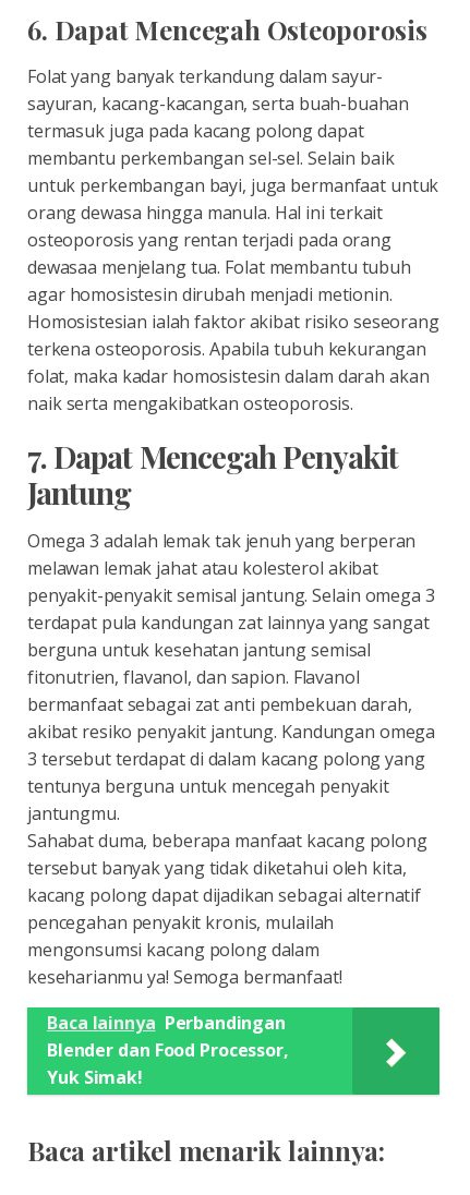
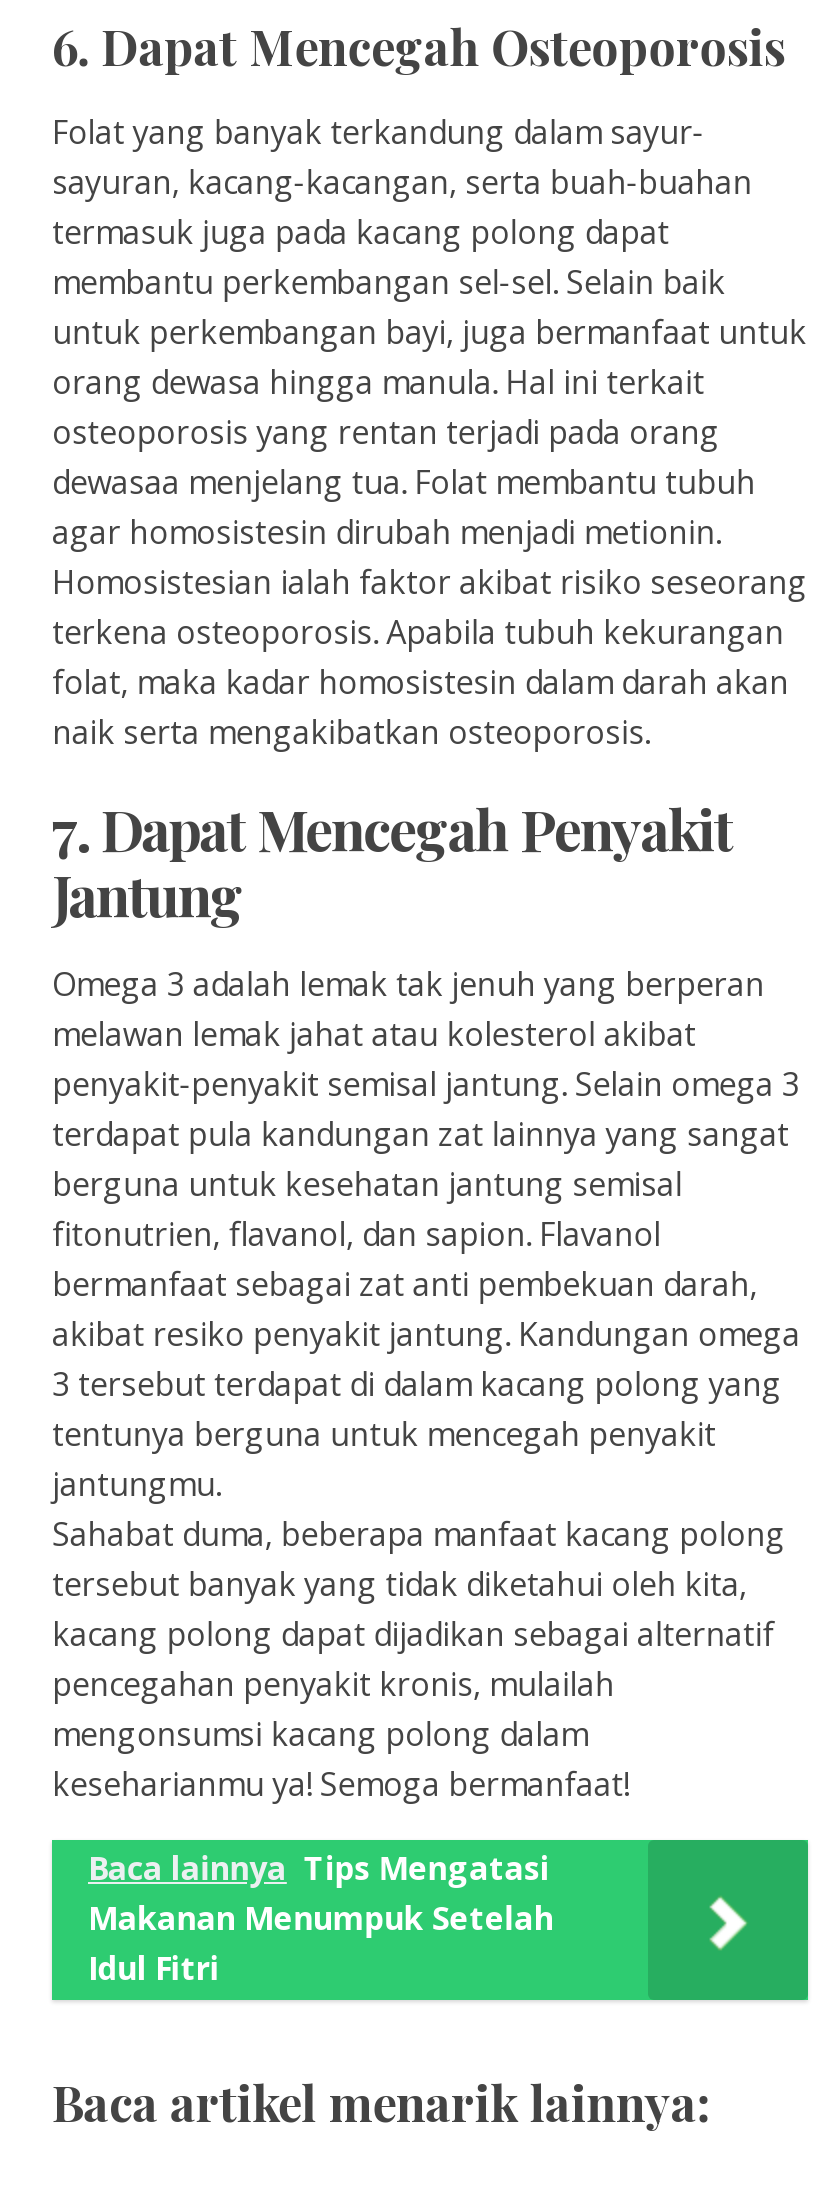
- Baca lainnya Perbandingan
- Blender dan Food Processor,
- Yuk Simak!
+ Baca lainnya Tips Mengatasi
+ Makanan Menumpuk Setelah
+ Idul Fitri
